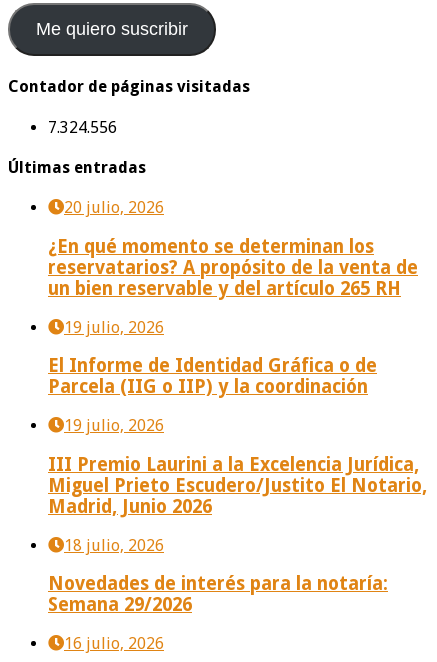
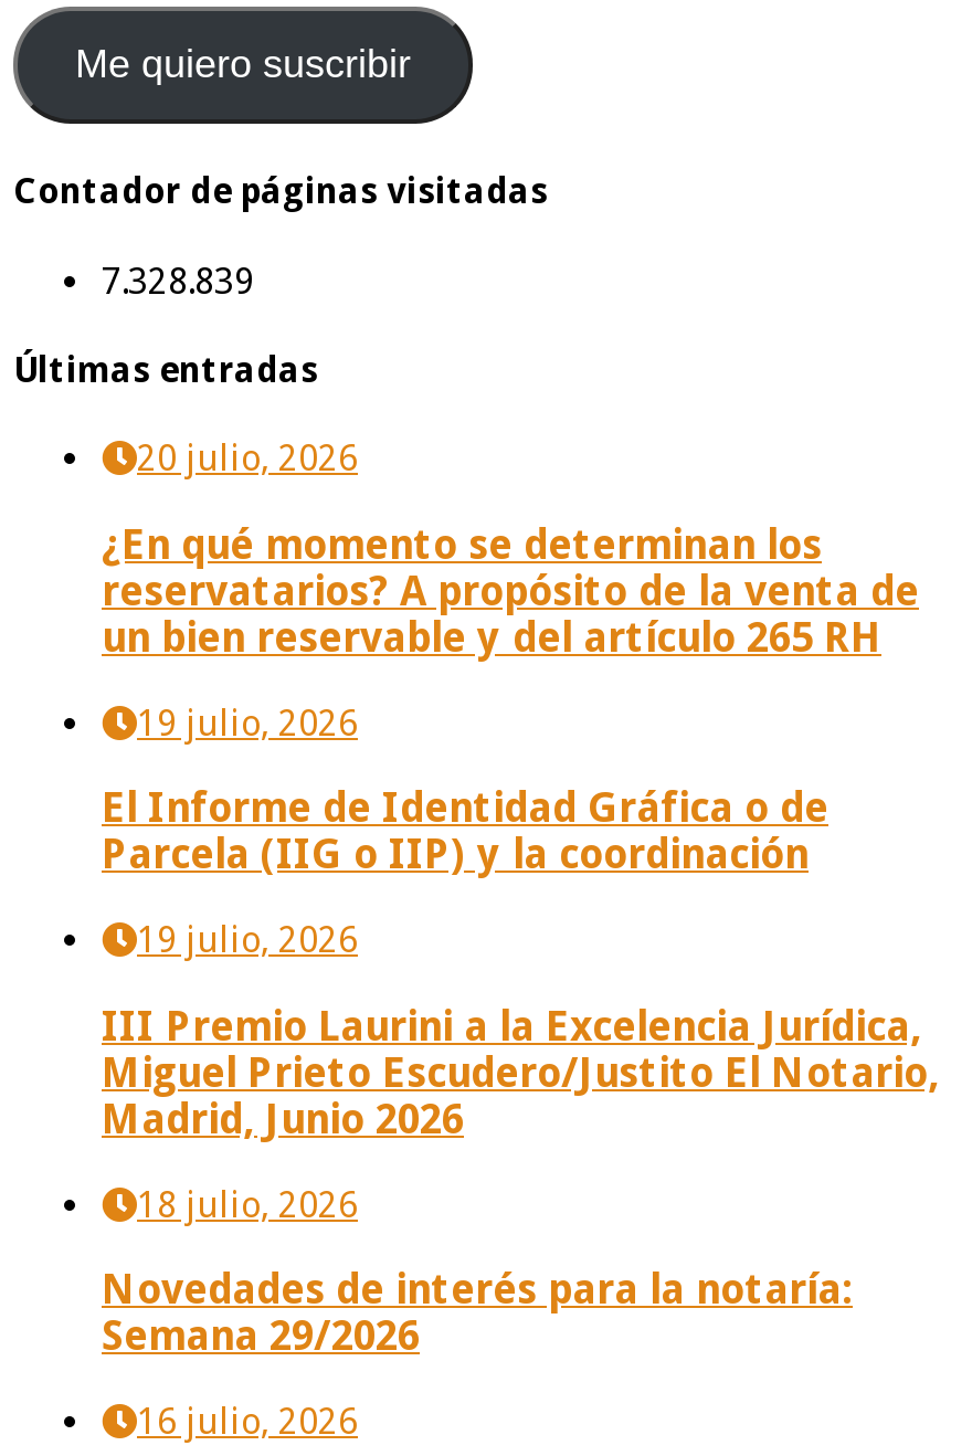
- 7.324.556
+ 7.328.839
